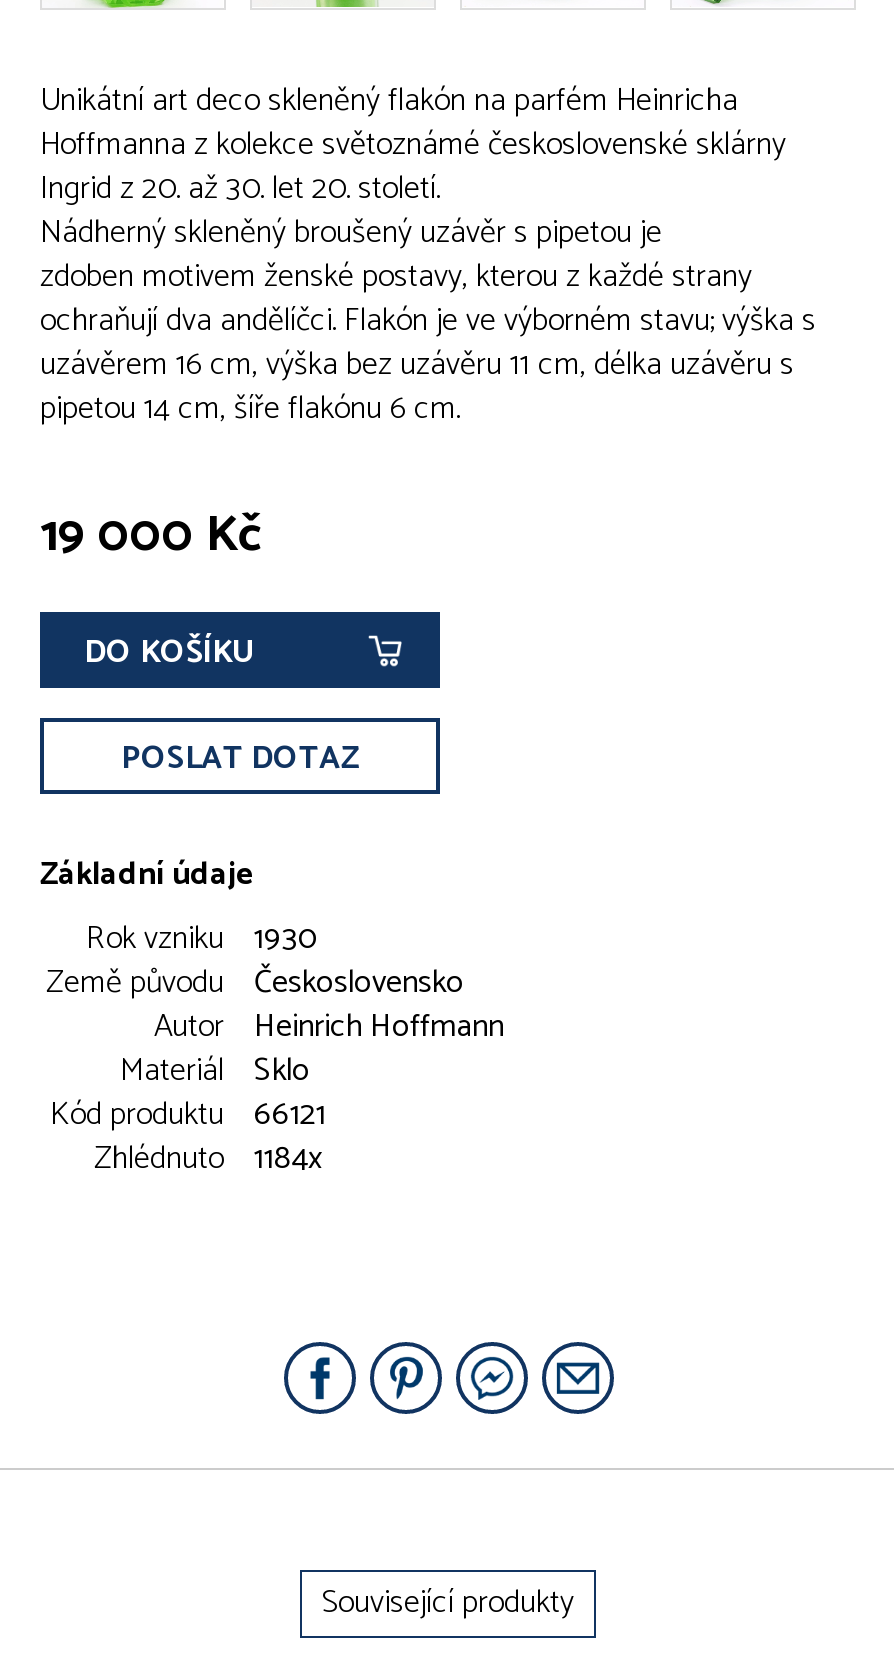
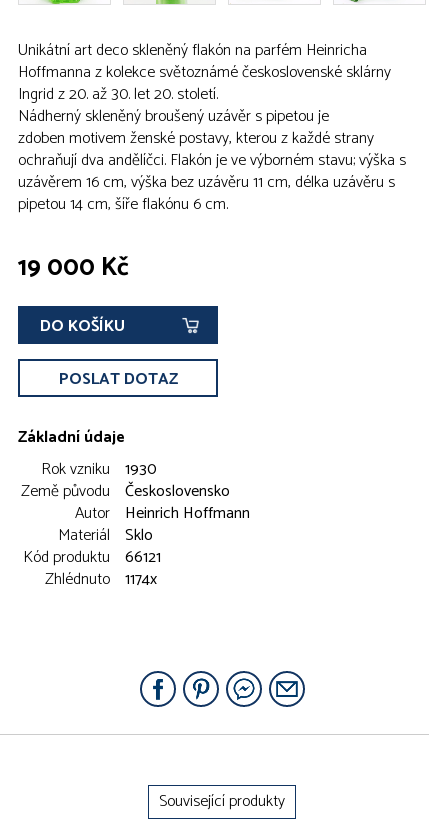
- Zhlédnuto 1184x
+ Zhlédnuto 1174x
